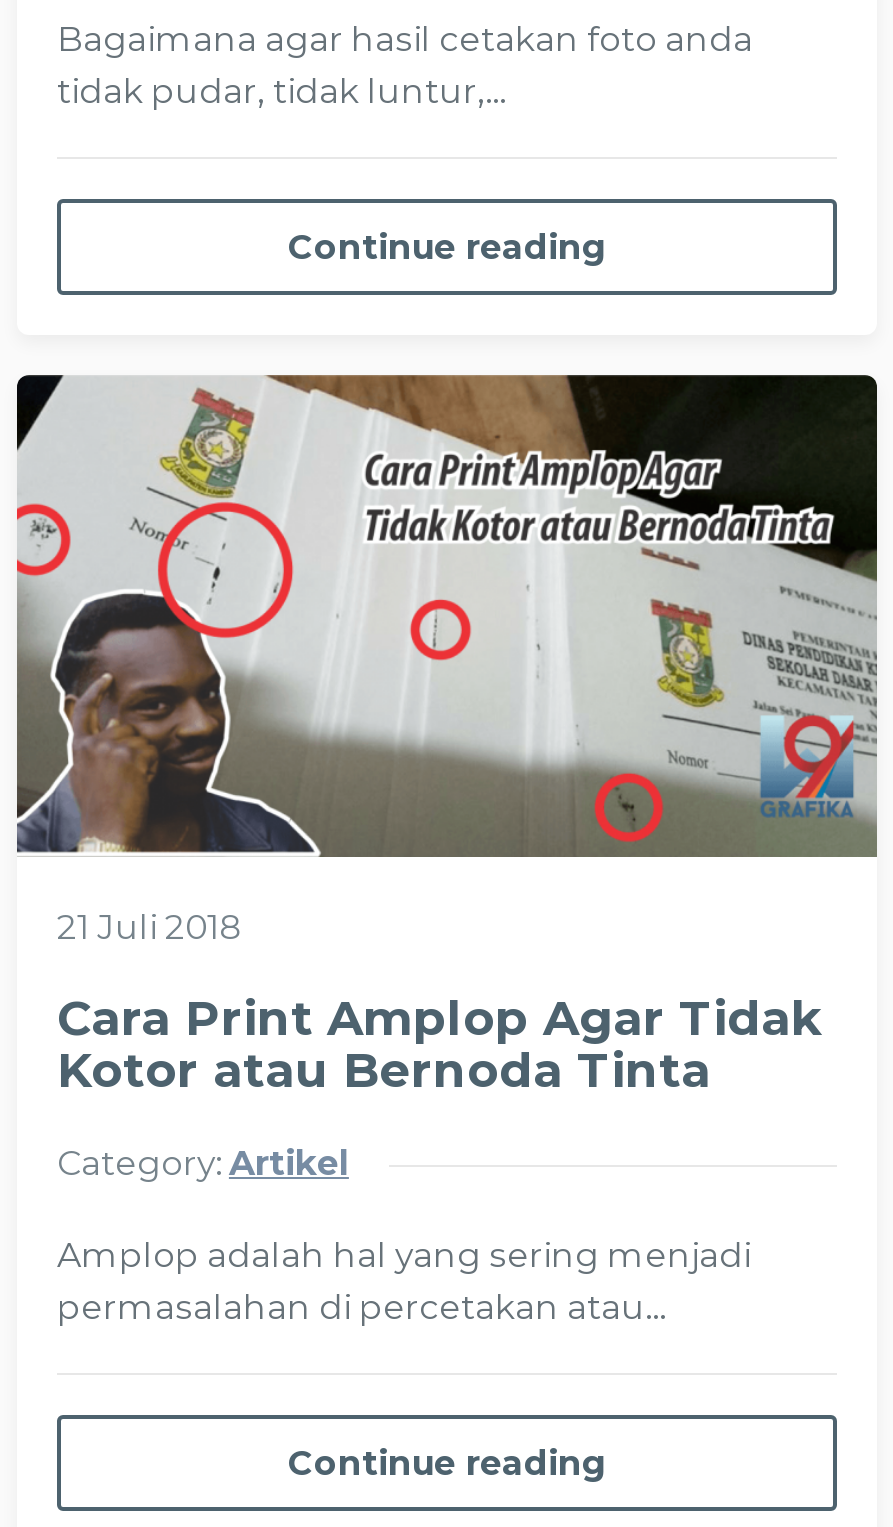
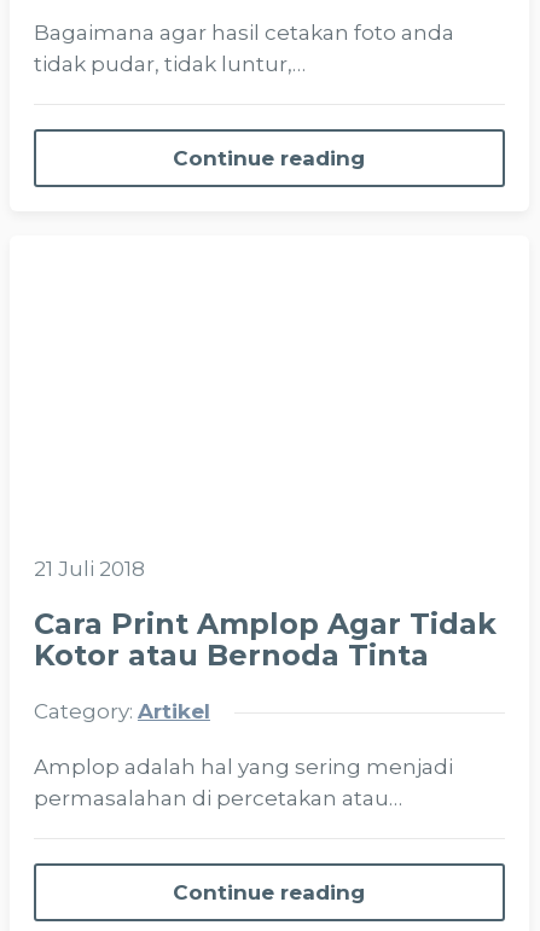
- [image]
